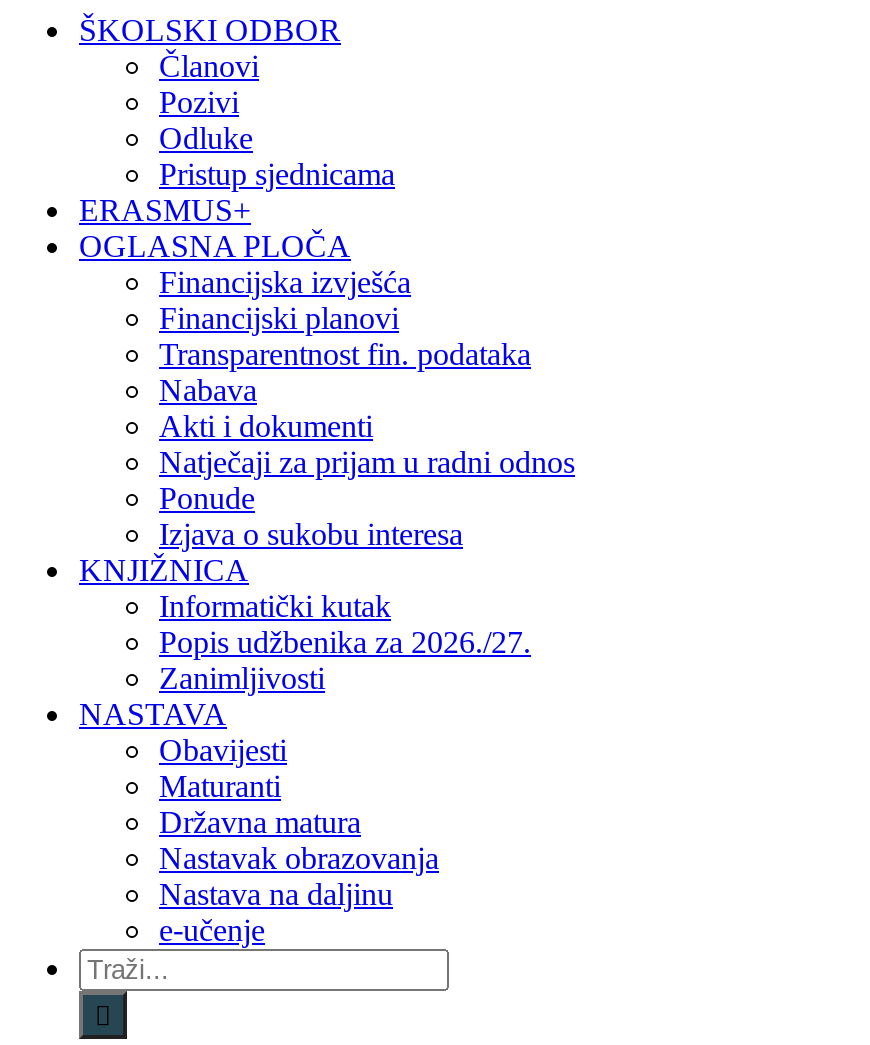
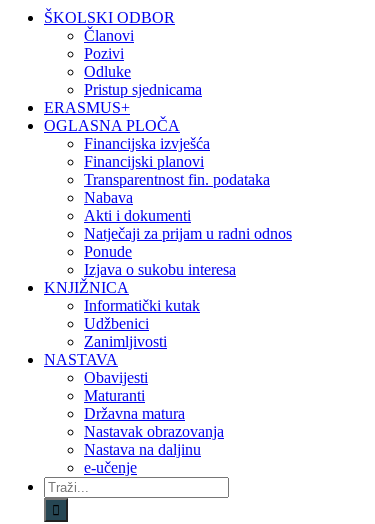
- Popis udžbenika za 2026./27.
+ Udžbenici
